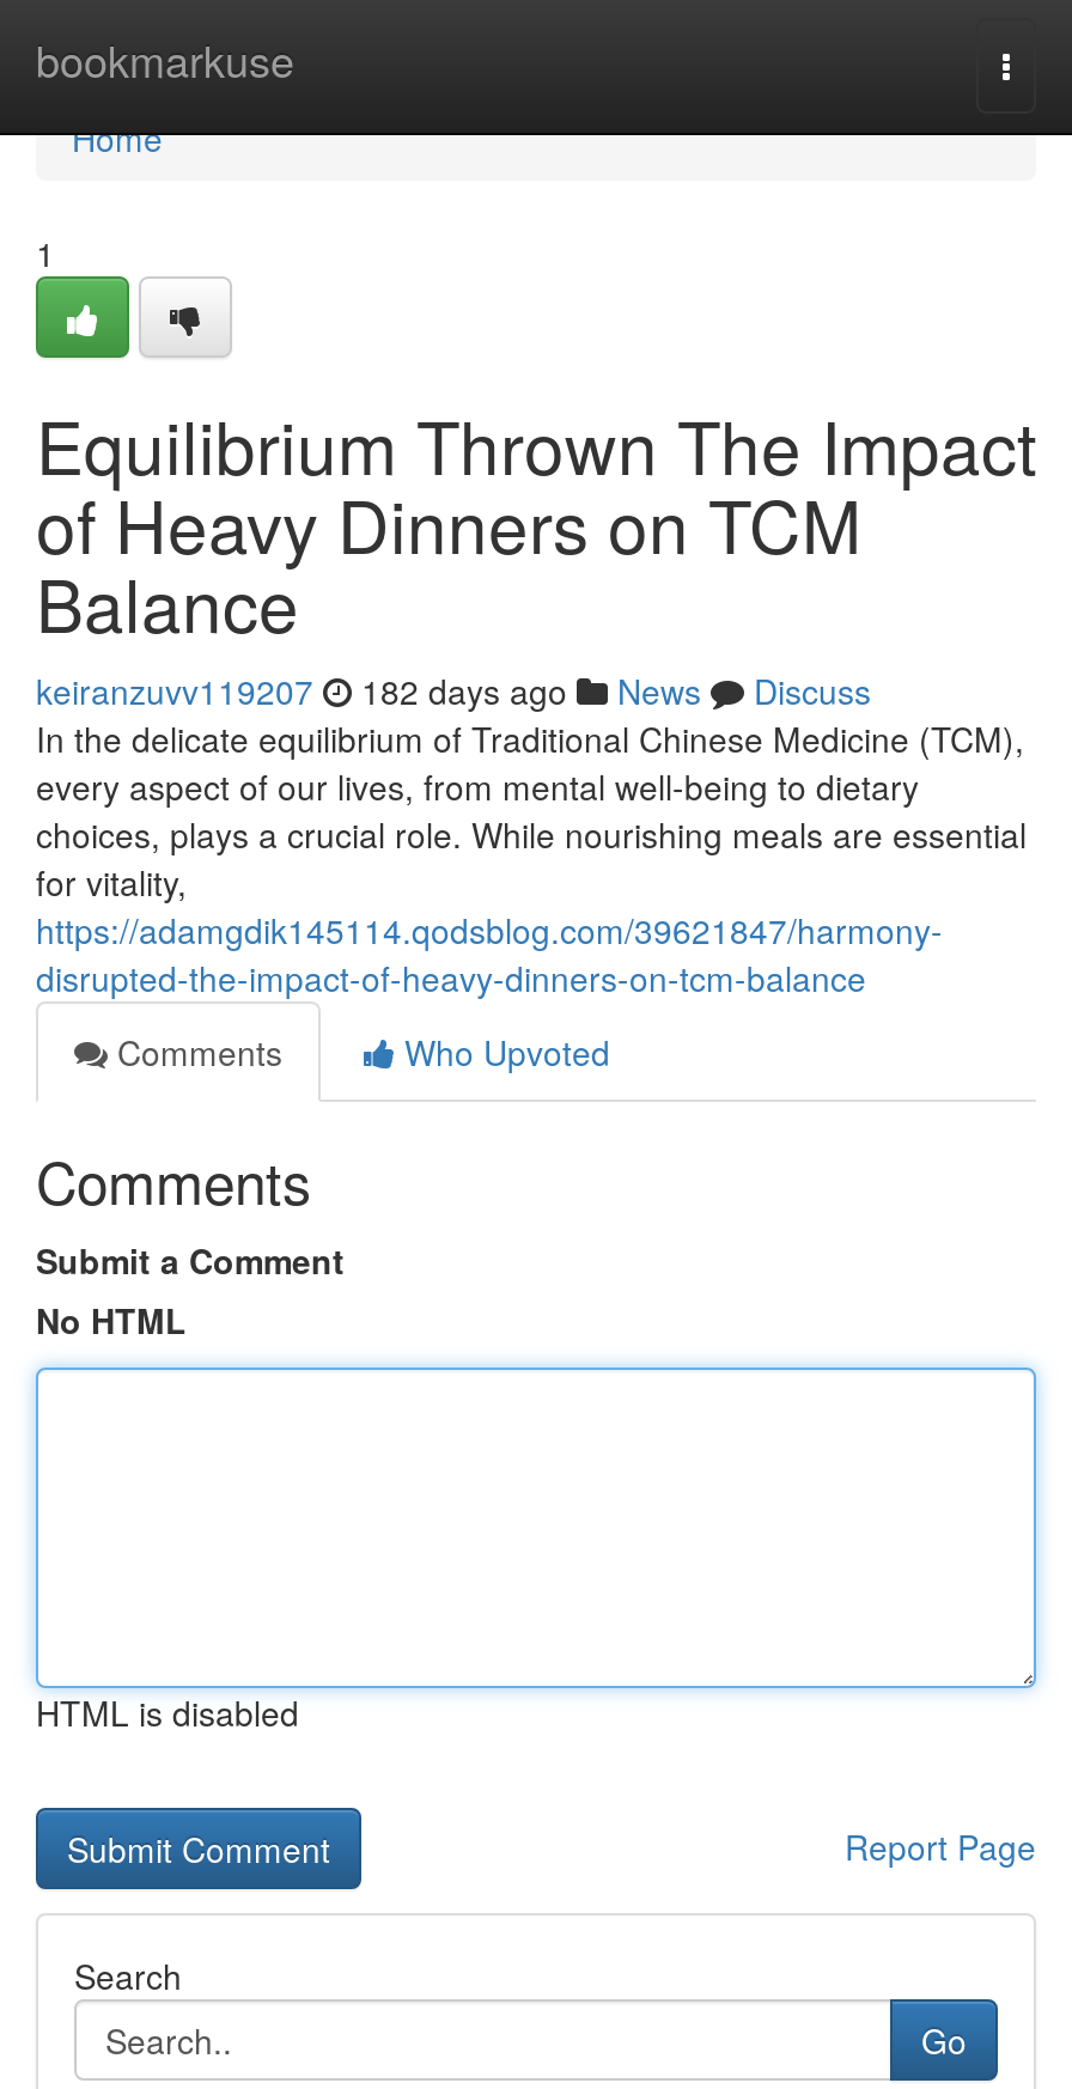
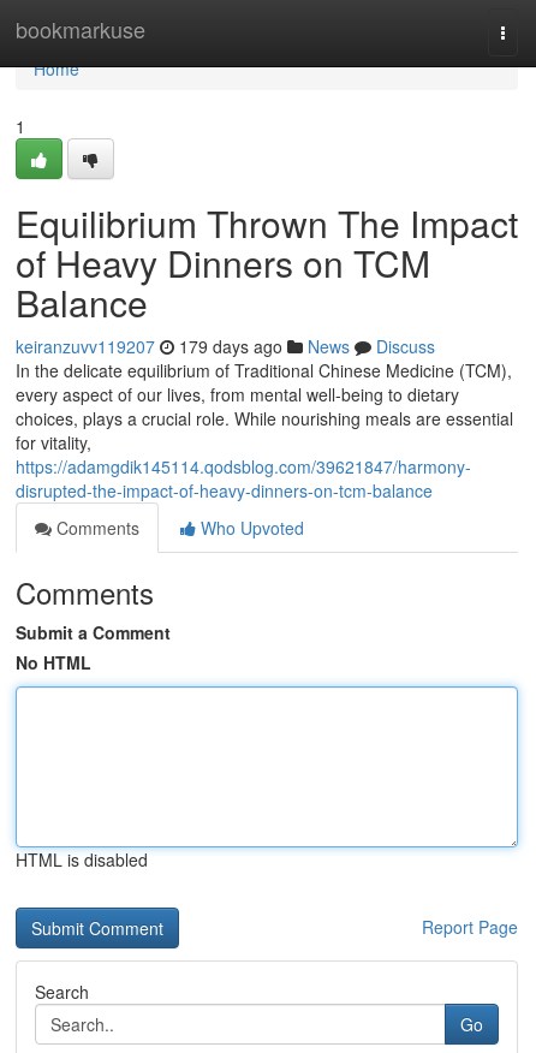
- keiranzuvv119207 182 days ago News Discuss
+ keiranzuvv119207 179 days ago News Discuss
